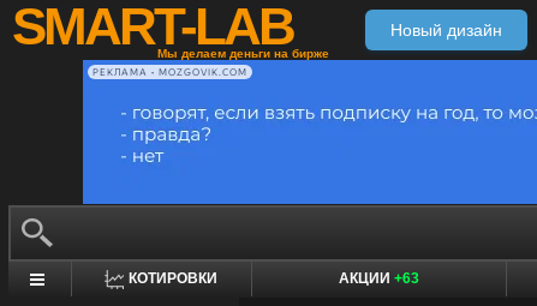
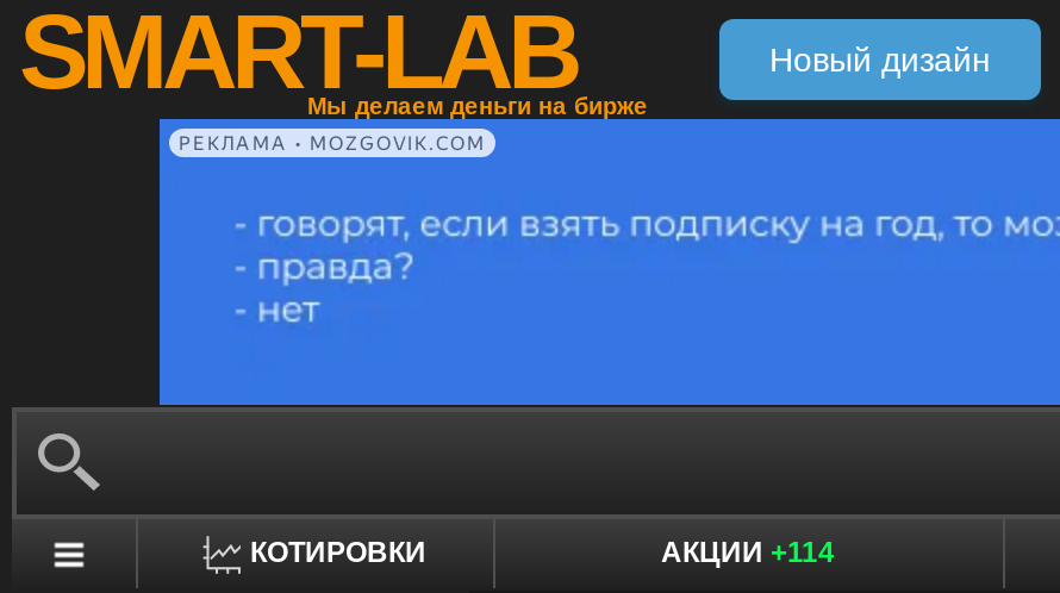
- АКЦИИ +63
+ АКЦИИ +114
